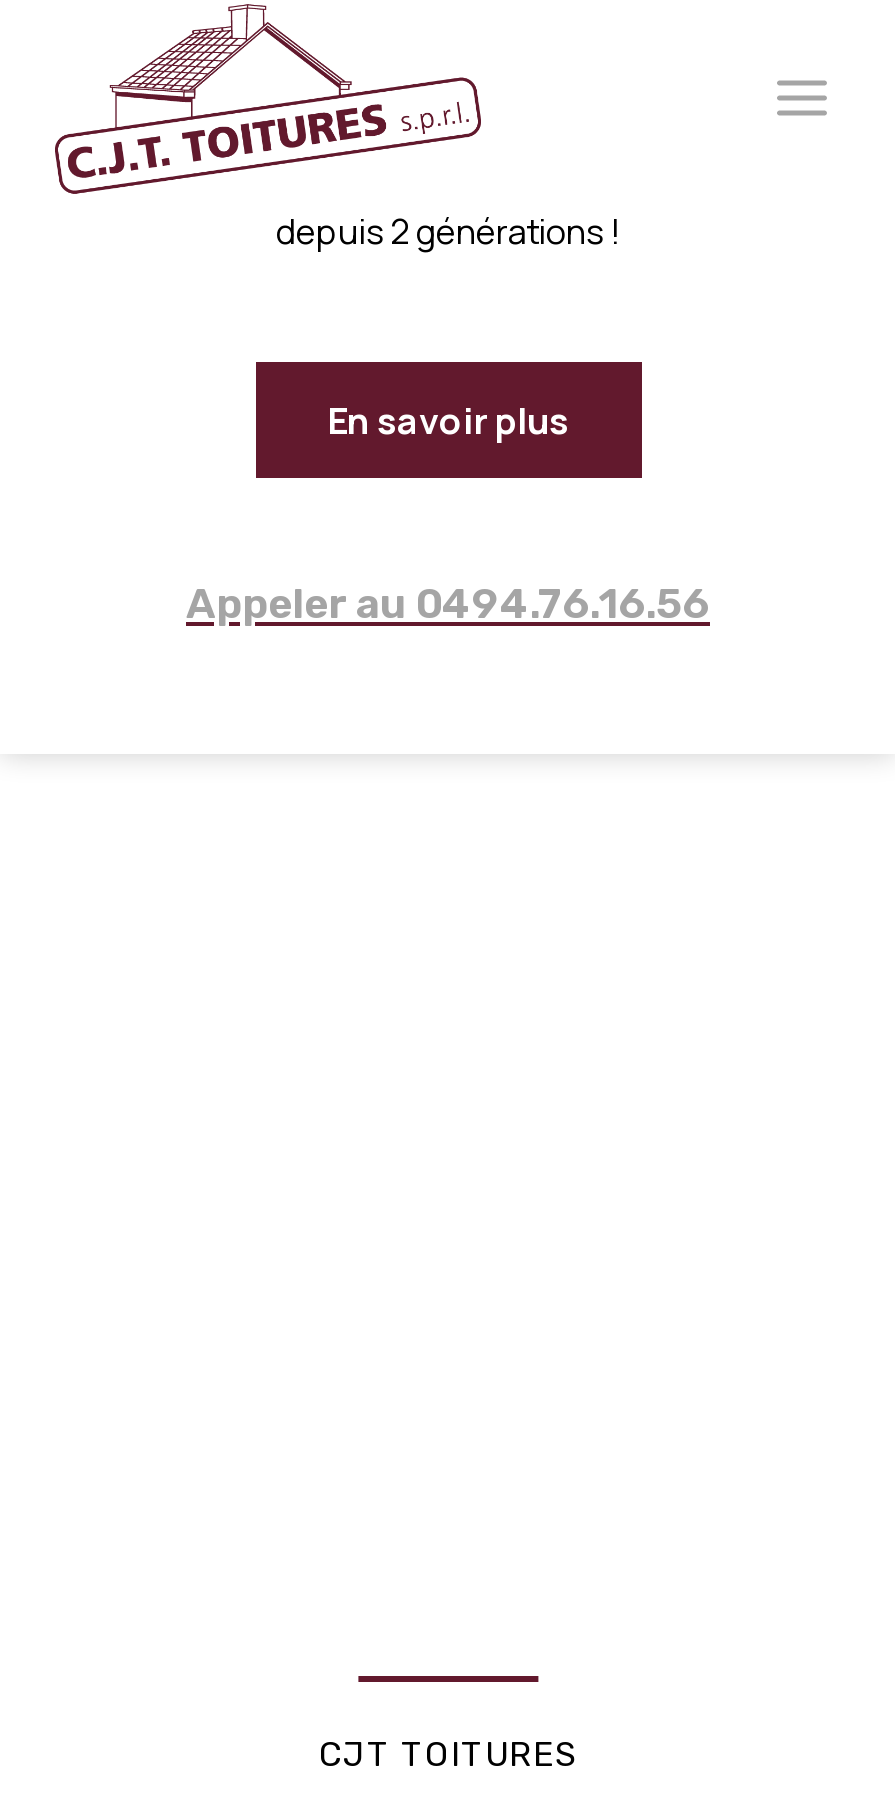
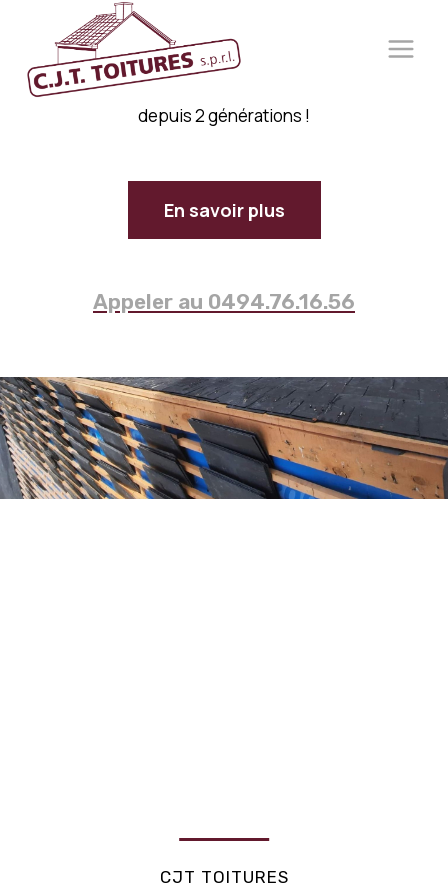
+ [image]
